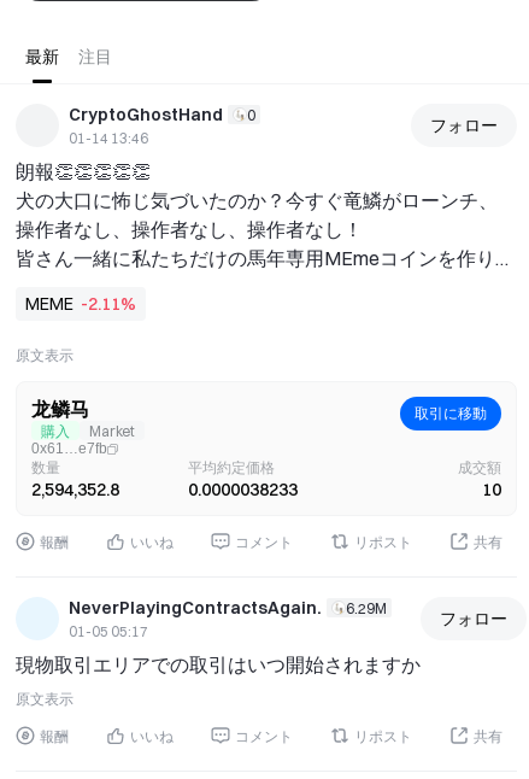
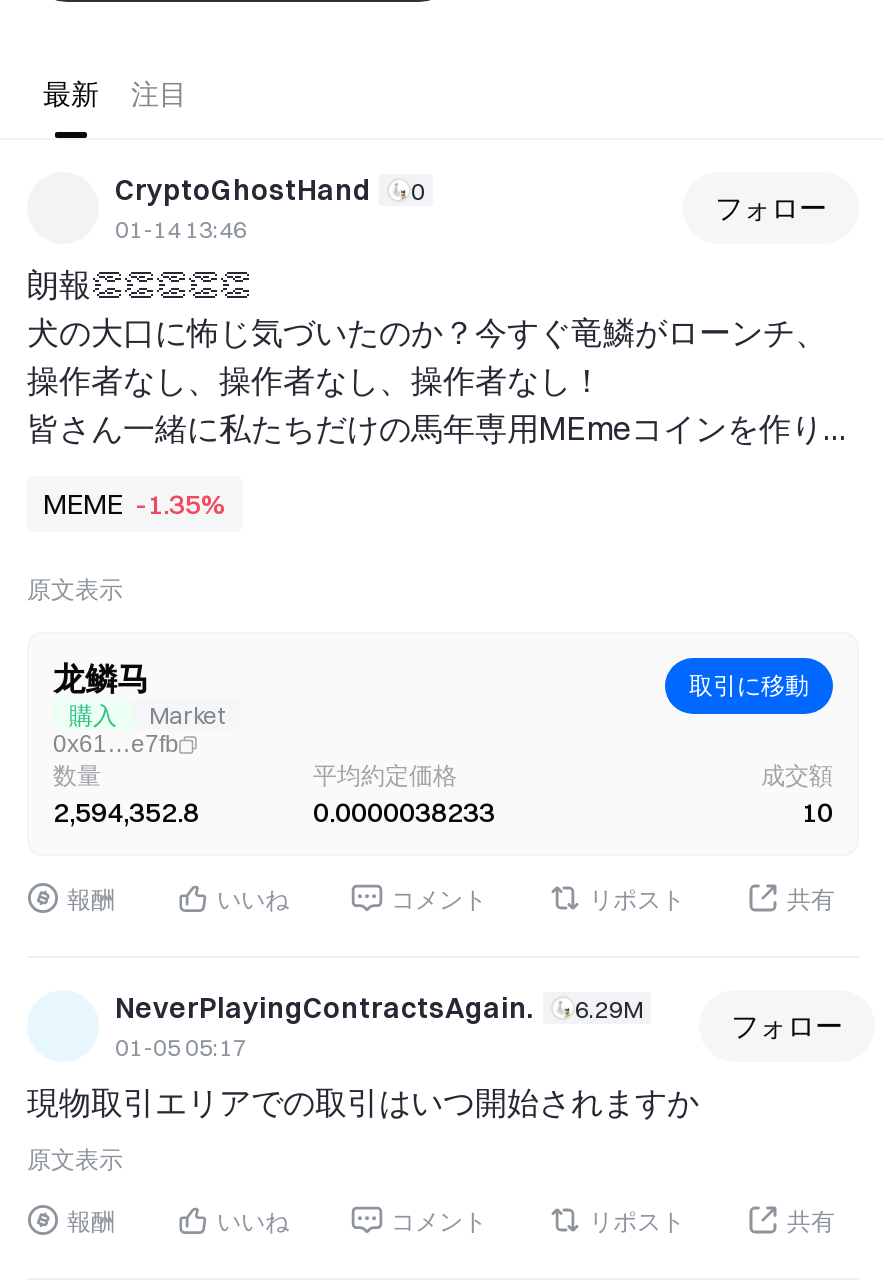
- MEME -2.11%
+ MEME -1.35%
